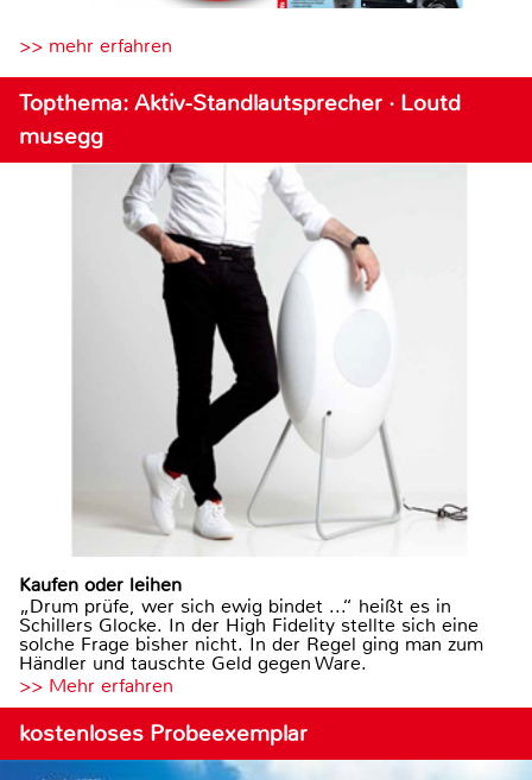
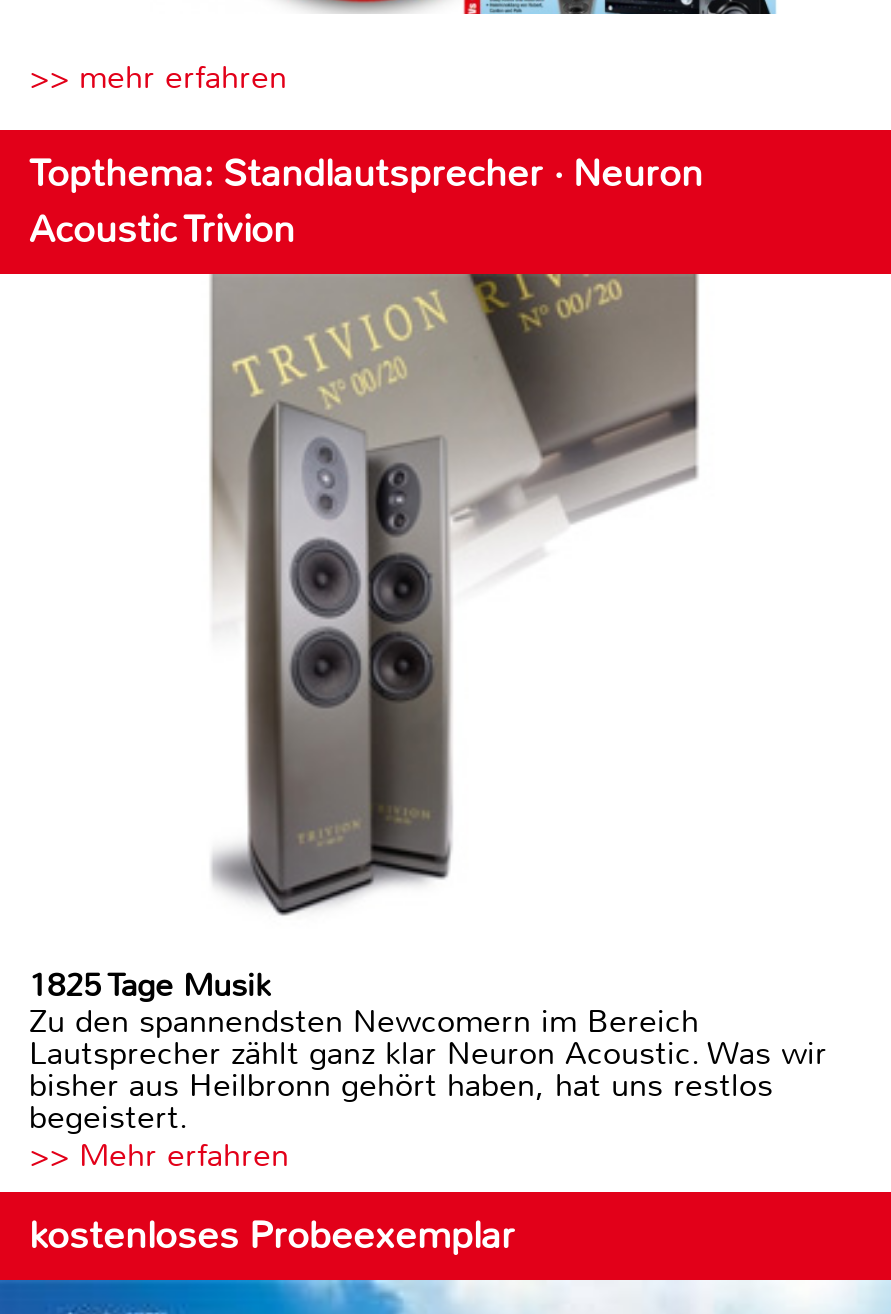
- Topthema: Aktiv-Standlautsprecher · Loutd
- musegg
+ Topthema: Standlautsprecher · Neuron
+ Acoustic Trivion

- [image]
- Kaufen oder leihen
- „Drum prüfe, wer sich ewig bindet ...“ heißt es in
- Schillers Glocke. In der High Fidelity stellte sich eine
- solche Frage bisher nicht. In der Regel ging man zum
- Händler und tauschte Geld gegen Ware.
+ [image]
+ 1825 Tage Musik
+ Zu den spannendsten Newcomern im Bereich
+ Lautsprecher zählt ganz klar Neuron Acoustic. Was wir
+ bisher aus Heilbronn gehört haben, hat uns restlos
+ begeistert.
